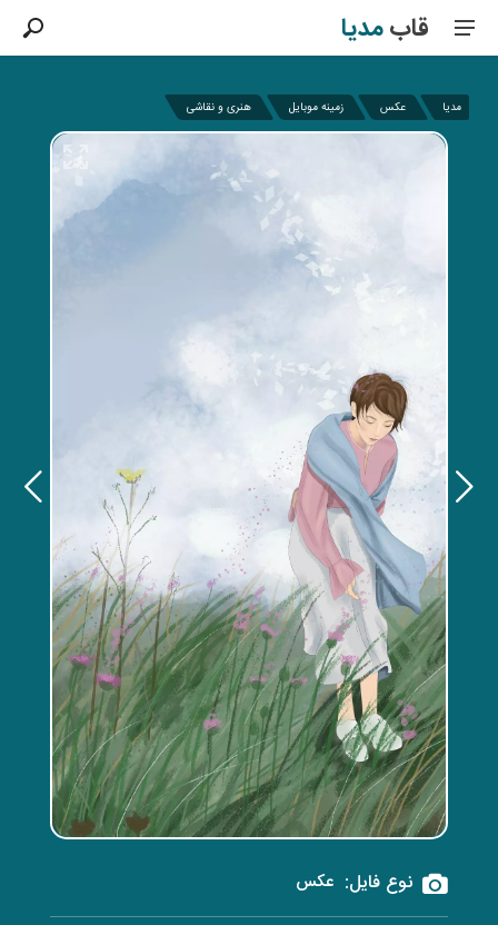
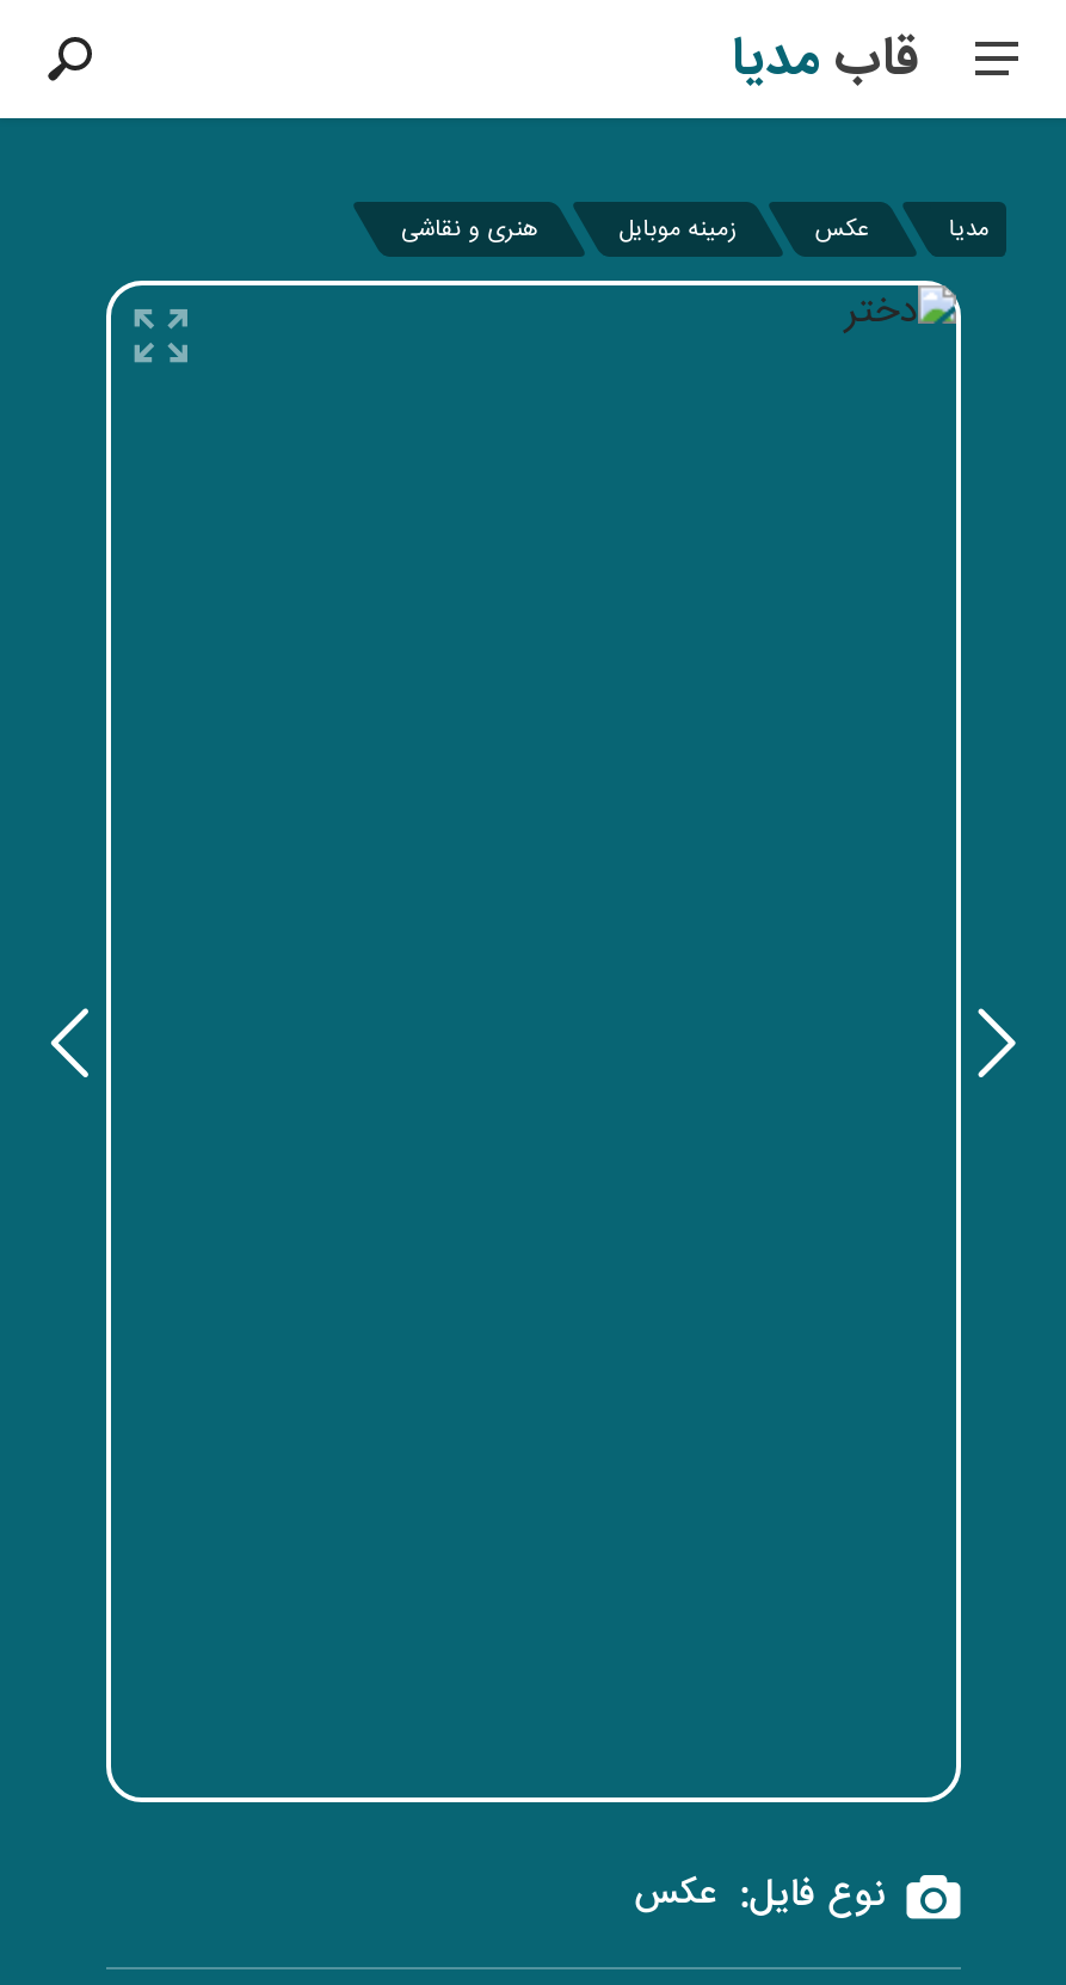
- [image]
